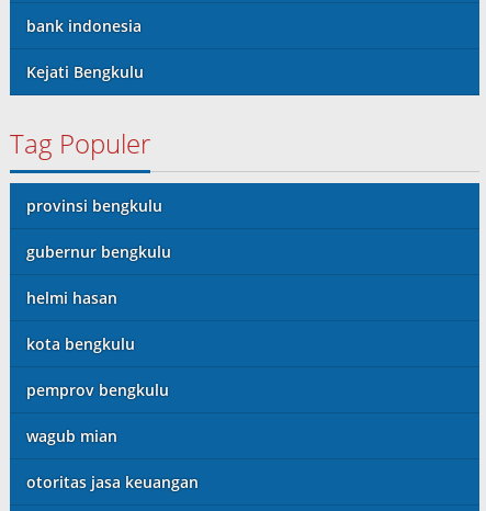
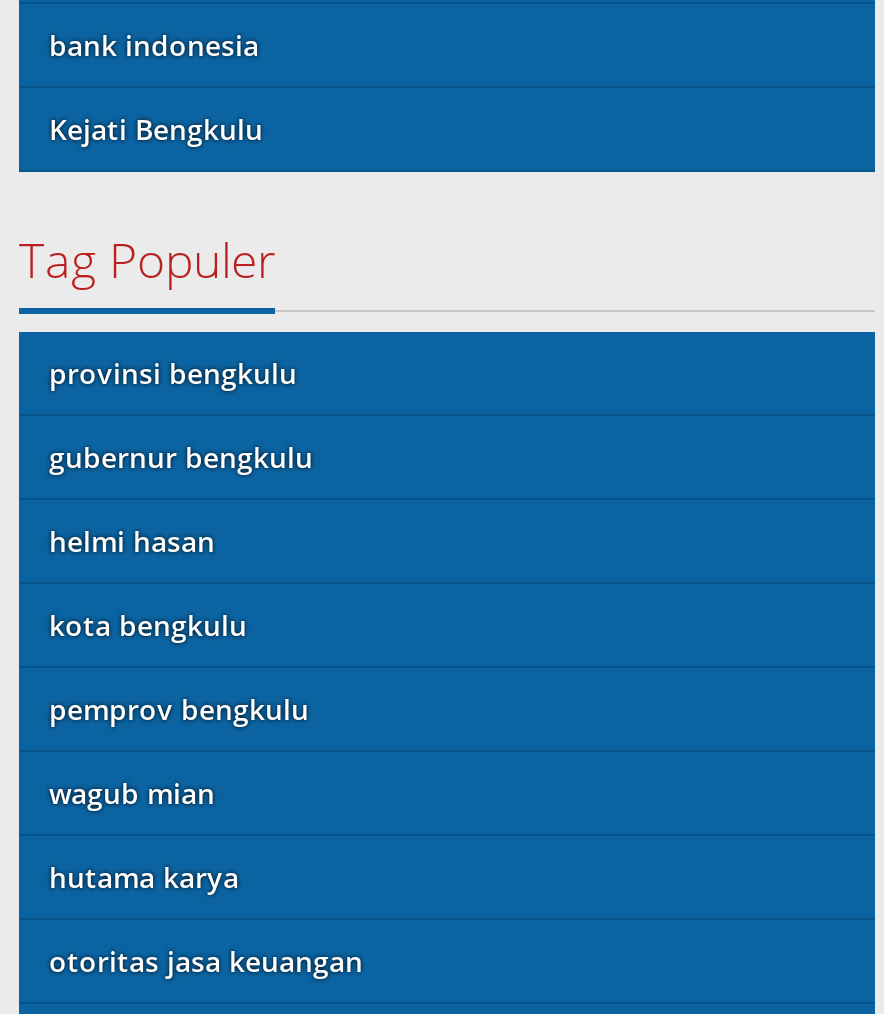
+ hutama karya
